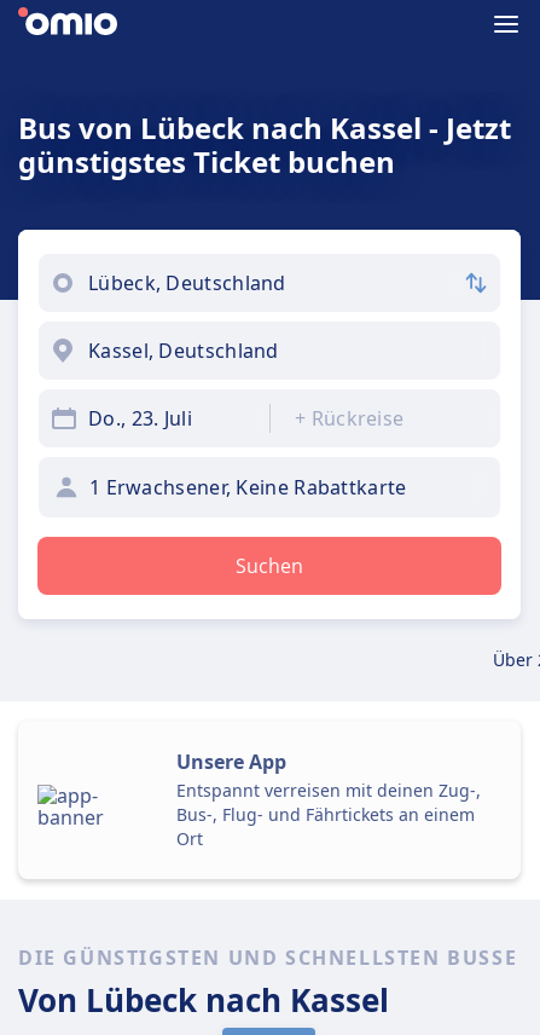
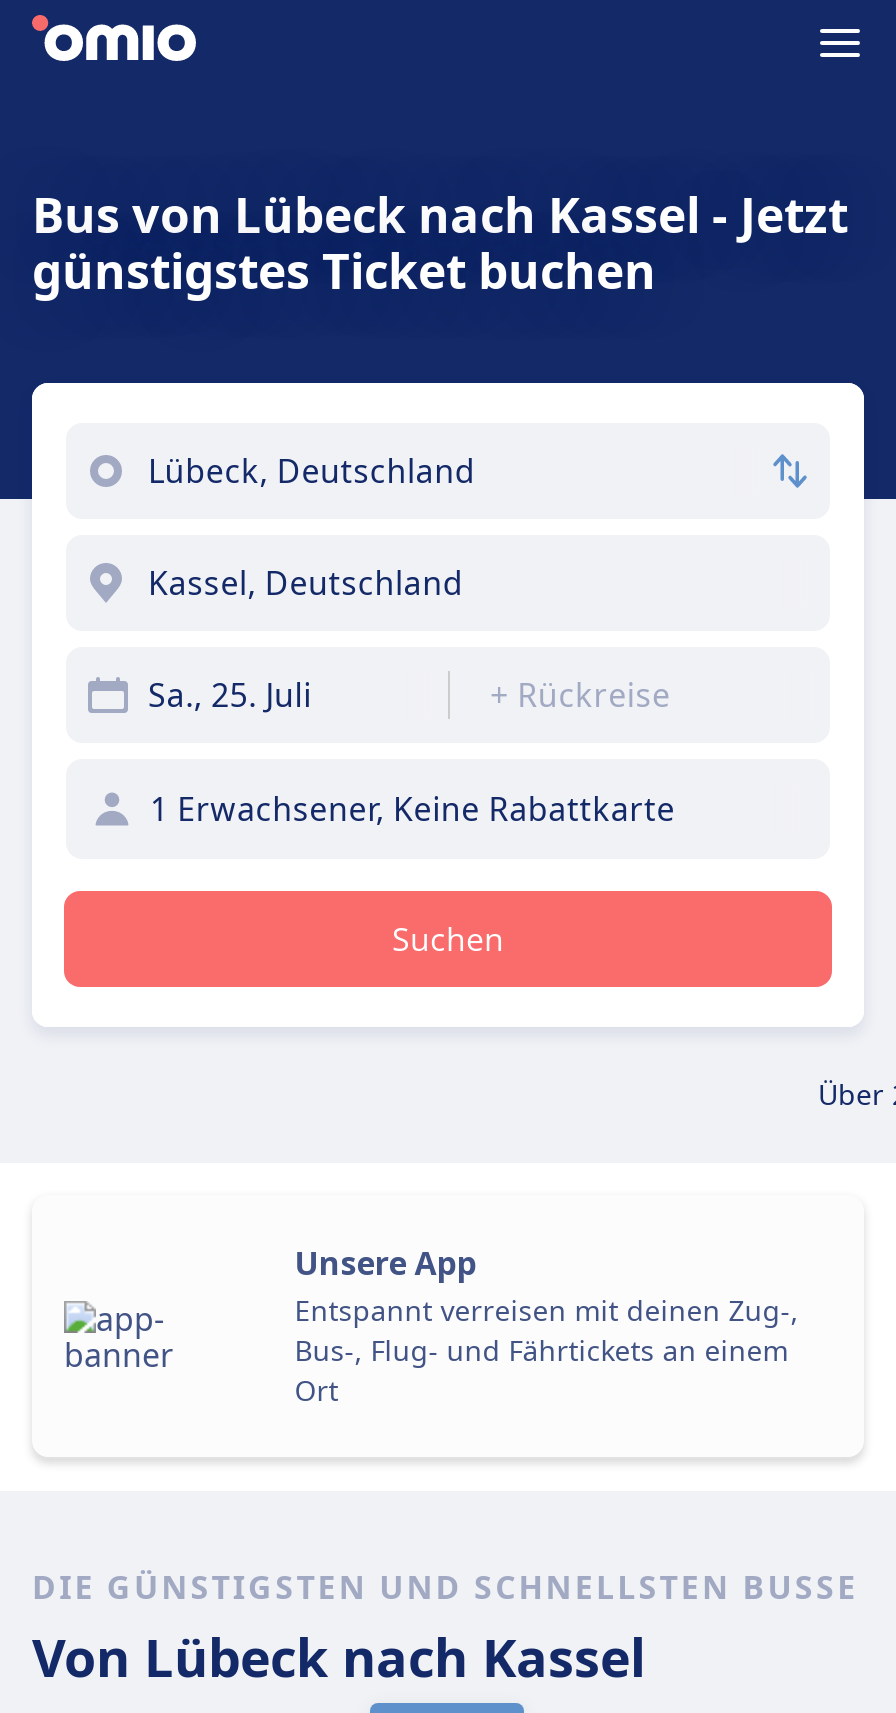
- Do., 23. Juli
+ Sa., 25. Juli
